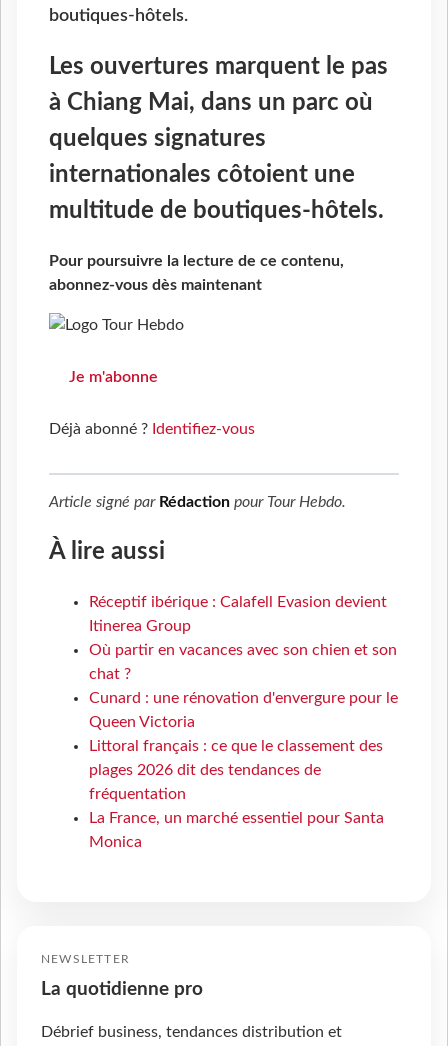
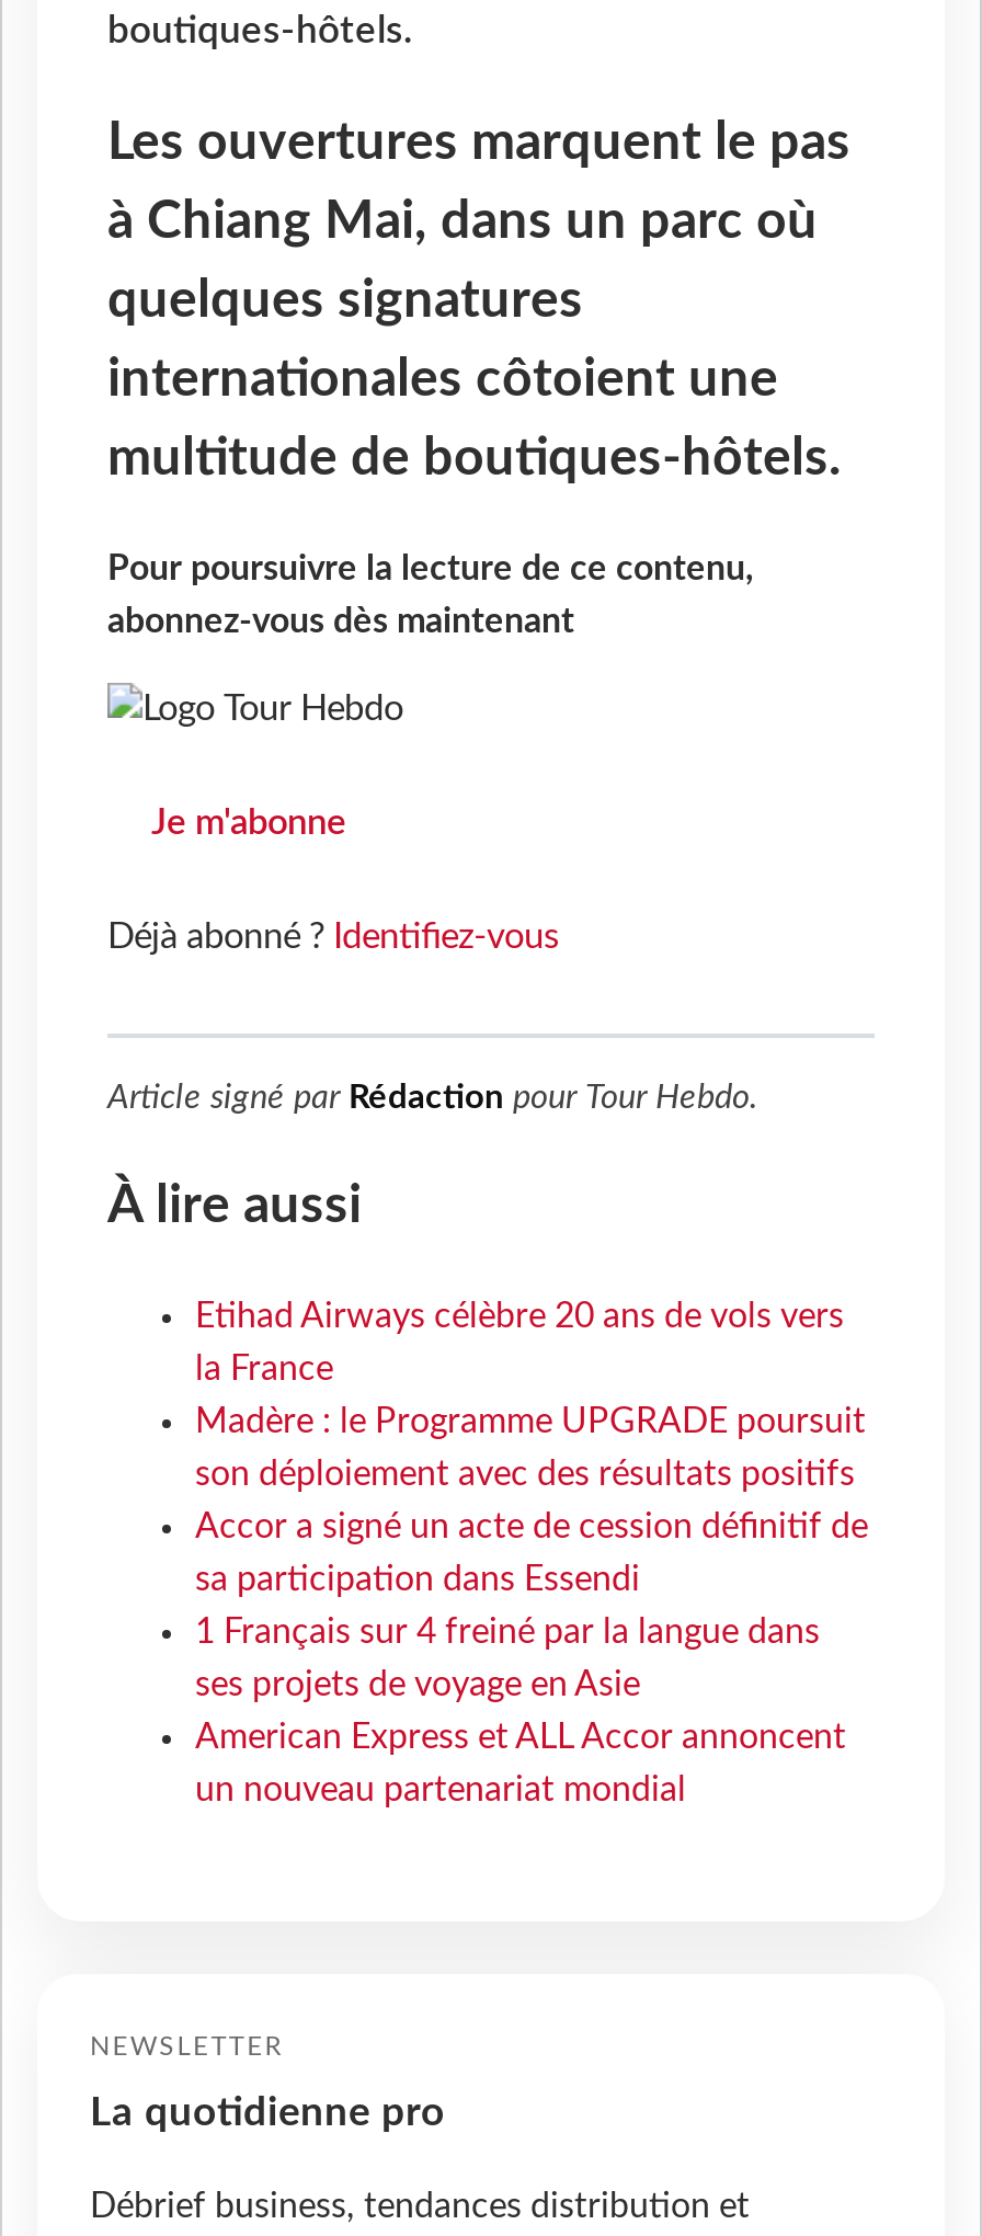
- Réceptif ibérique : Calafell Evasion devient
- Itinerea Group
- Où partir en vacances avec son chien et son
- chat ?
- Cunard : une rénovation d'envergure pour le
- Queen Victoria
- Littoral français : ce que le classement des
- plages 2026 dit des tendances de
- fréquentation
- La France, un marché essentiel pour Santa
- Monica
+ Etihad Airways célèbre 20 ans de vols vers
+ la France
+ Madère : le Programme UPGRADE poursuit
+ son déploiement avec des résultats positifs
+ Accor a signé un acte de cession définitif de
+ sa participation dans Essendi
+ 1 Français sur 4 freiné par la langue dans
+ ses projets de voyage en Asie
+ American Express et ALL Accor annoncent
+ un nouveau partenariat mondial
